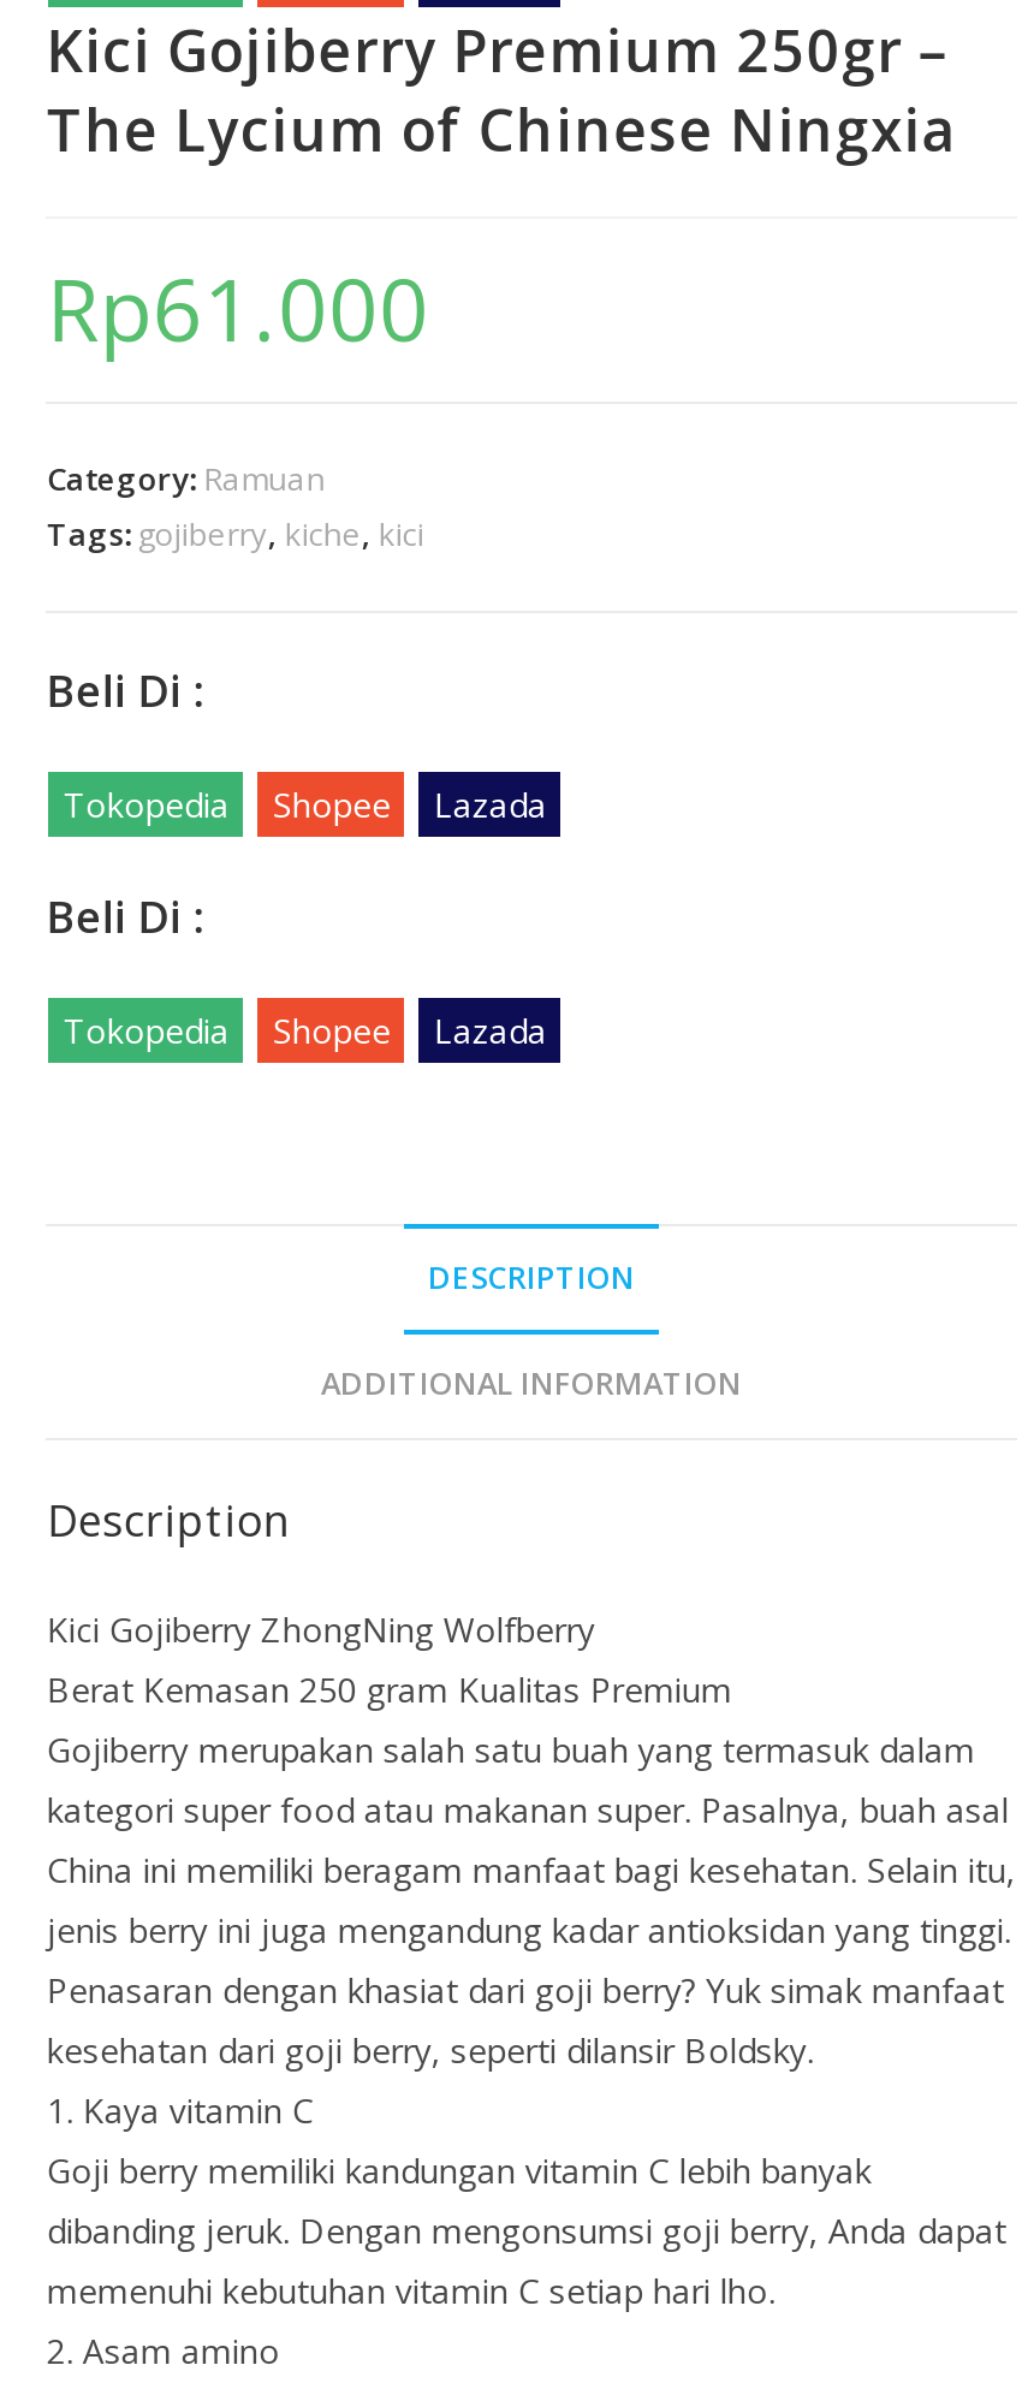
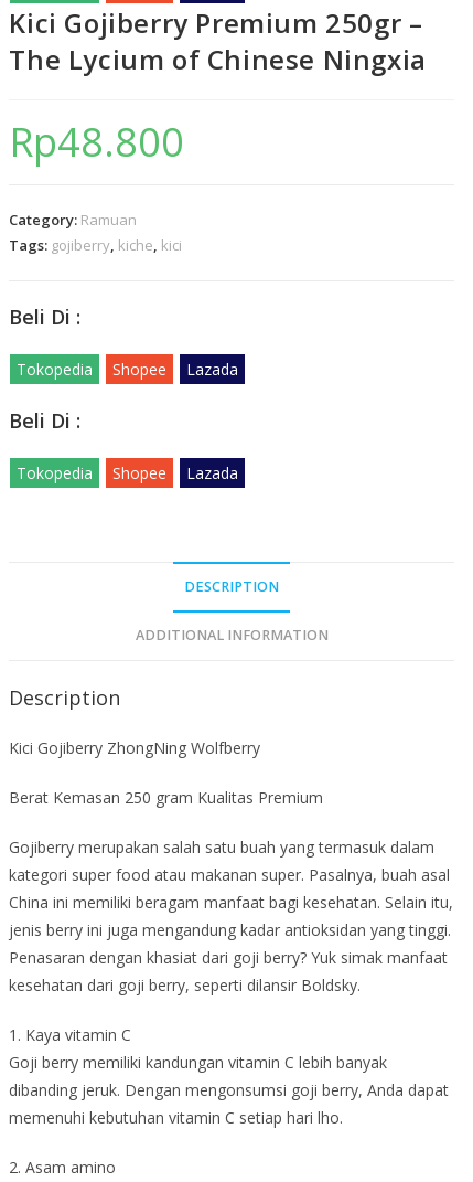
- Rp61.000
+ Rp48.800
